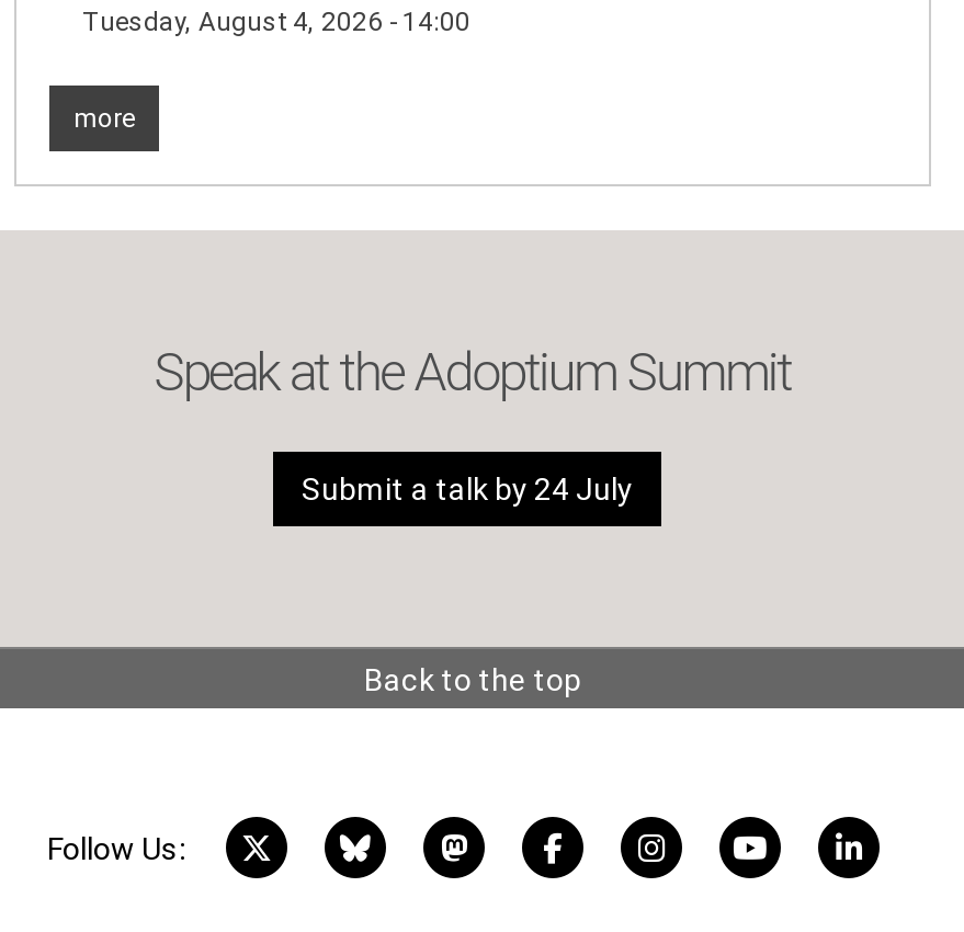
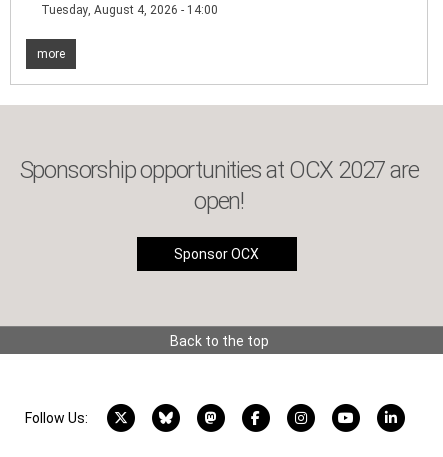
- Speak at the Adoptium Summit
+ Sponsorship opportunities at OCX 2027 are
+ open!

- Submit a talk by 24 July
+ Sponsor OCX
